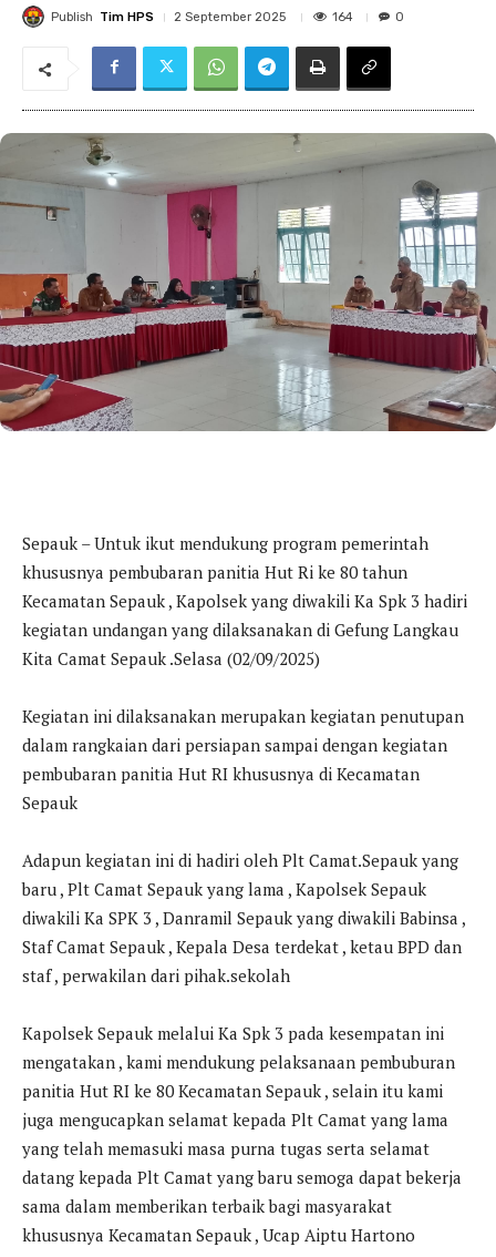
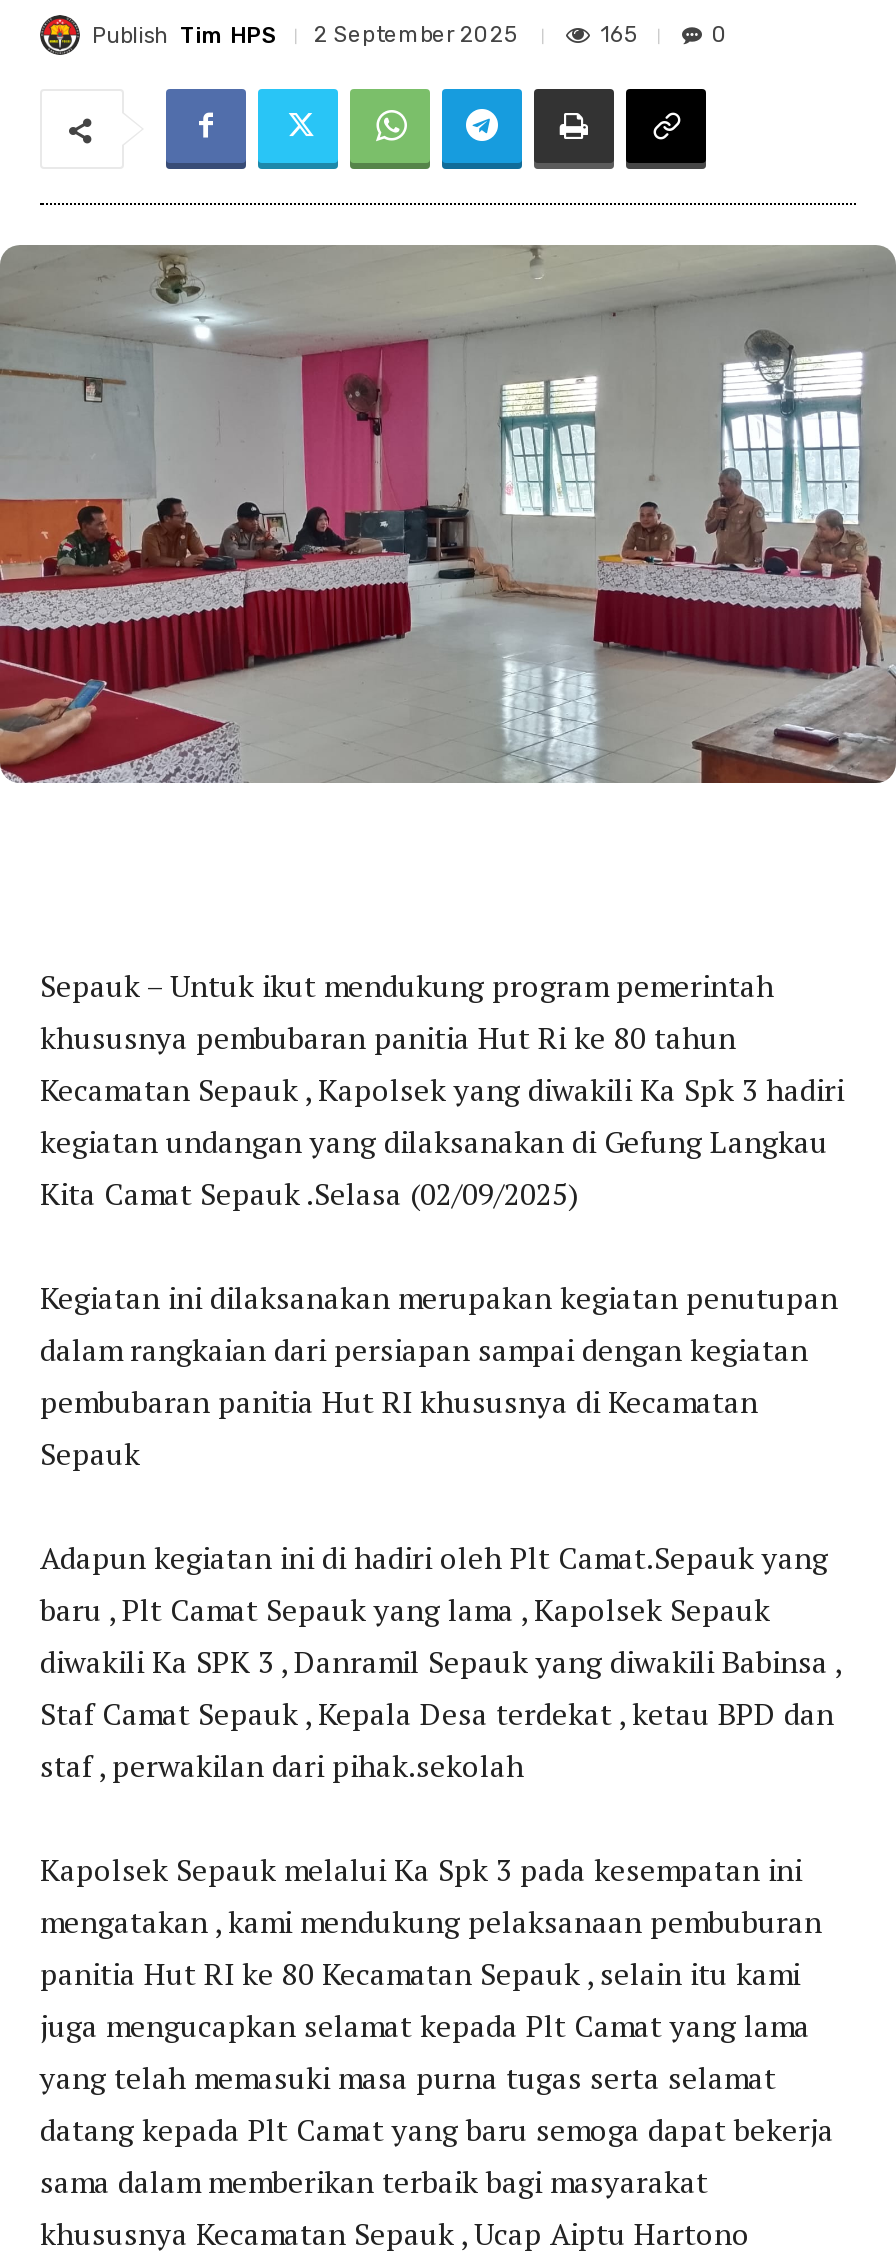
- 164
+ 165
